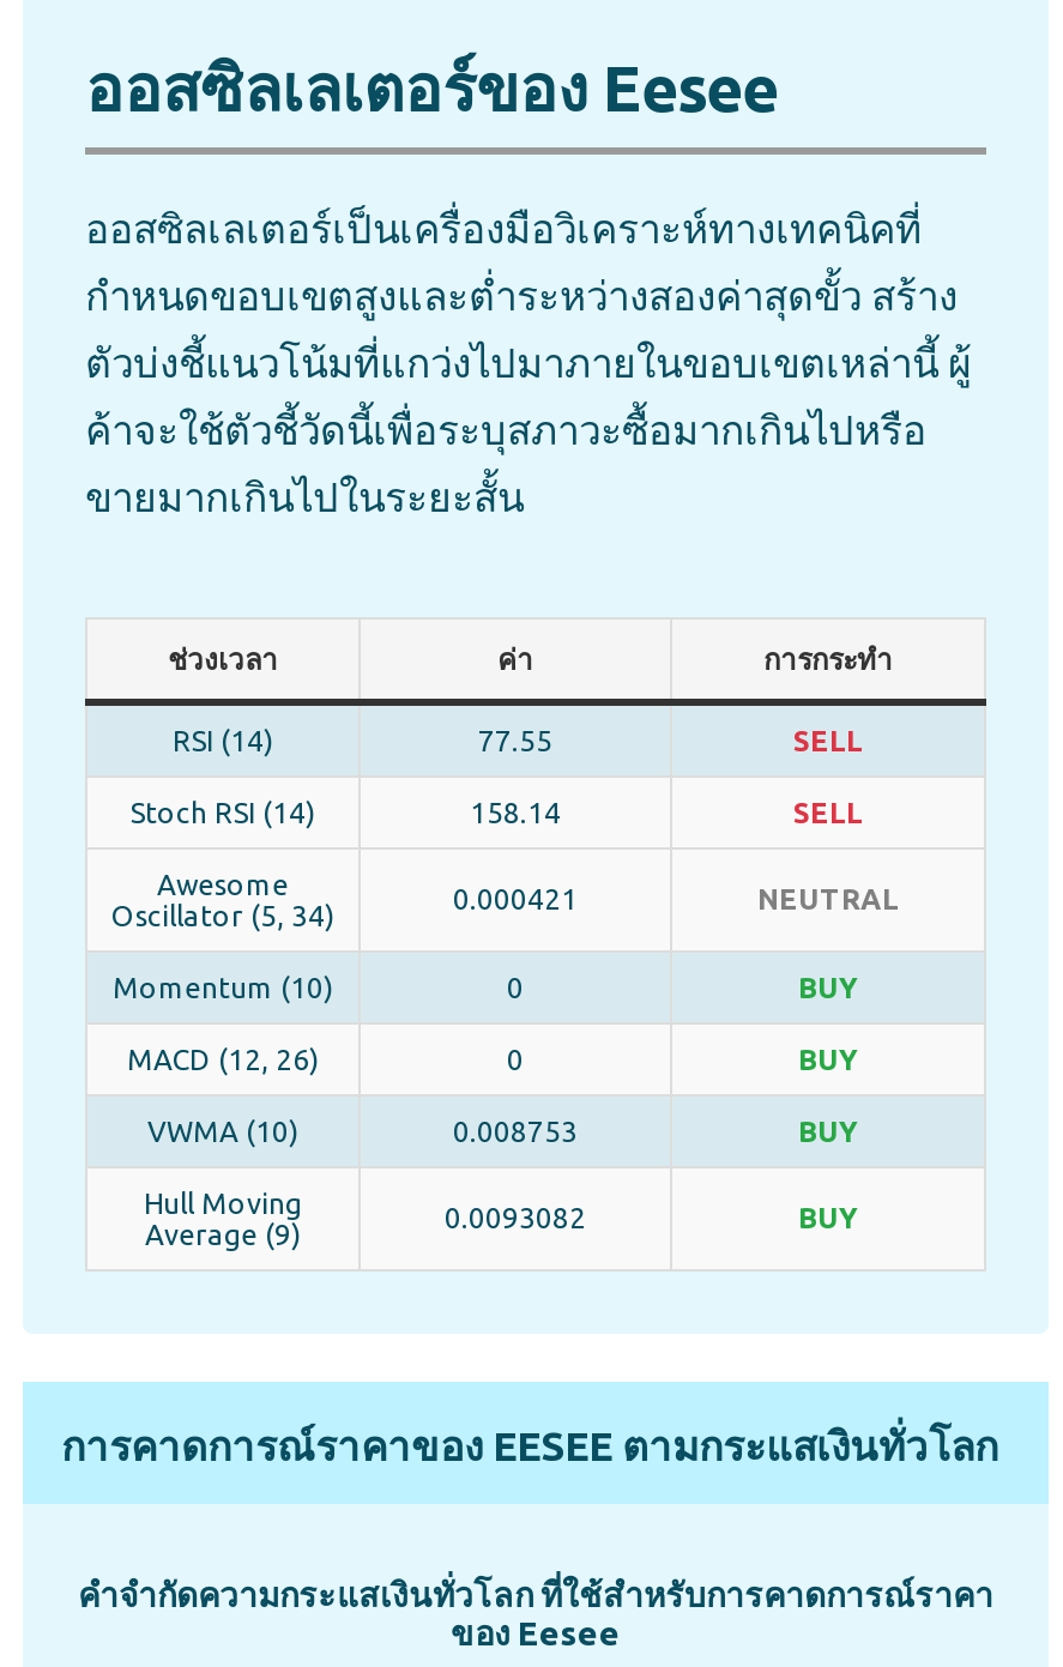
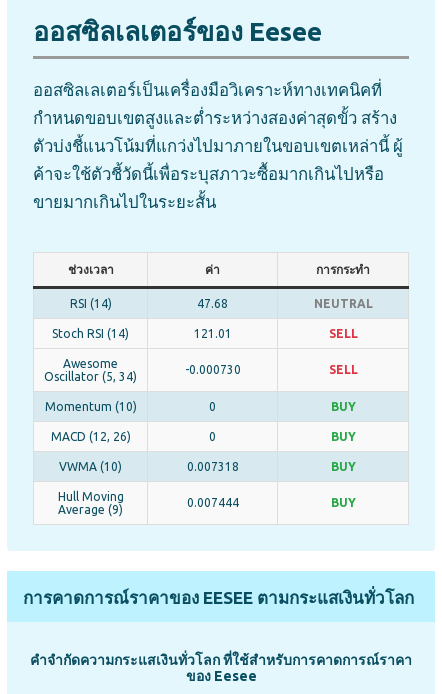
- 77.55
- SELL
+ 47.68
+ NEUTRAL

- 158.14
+ 121.01

- 0.000421
- NEUTRAL
+ -0.000730
+ SELL

- 0.008753
+ 0.007318

- 0.0093082
+ 0.007444
